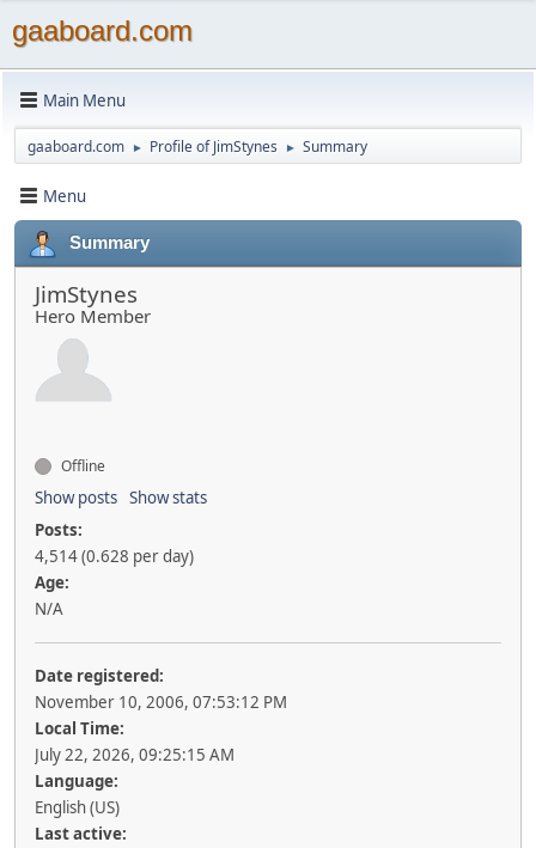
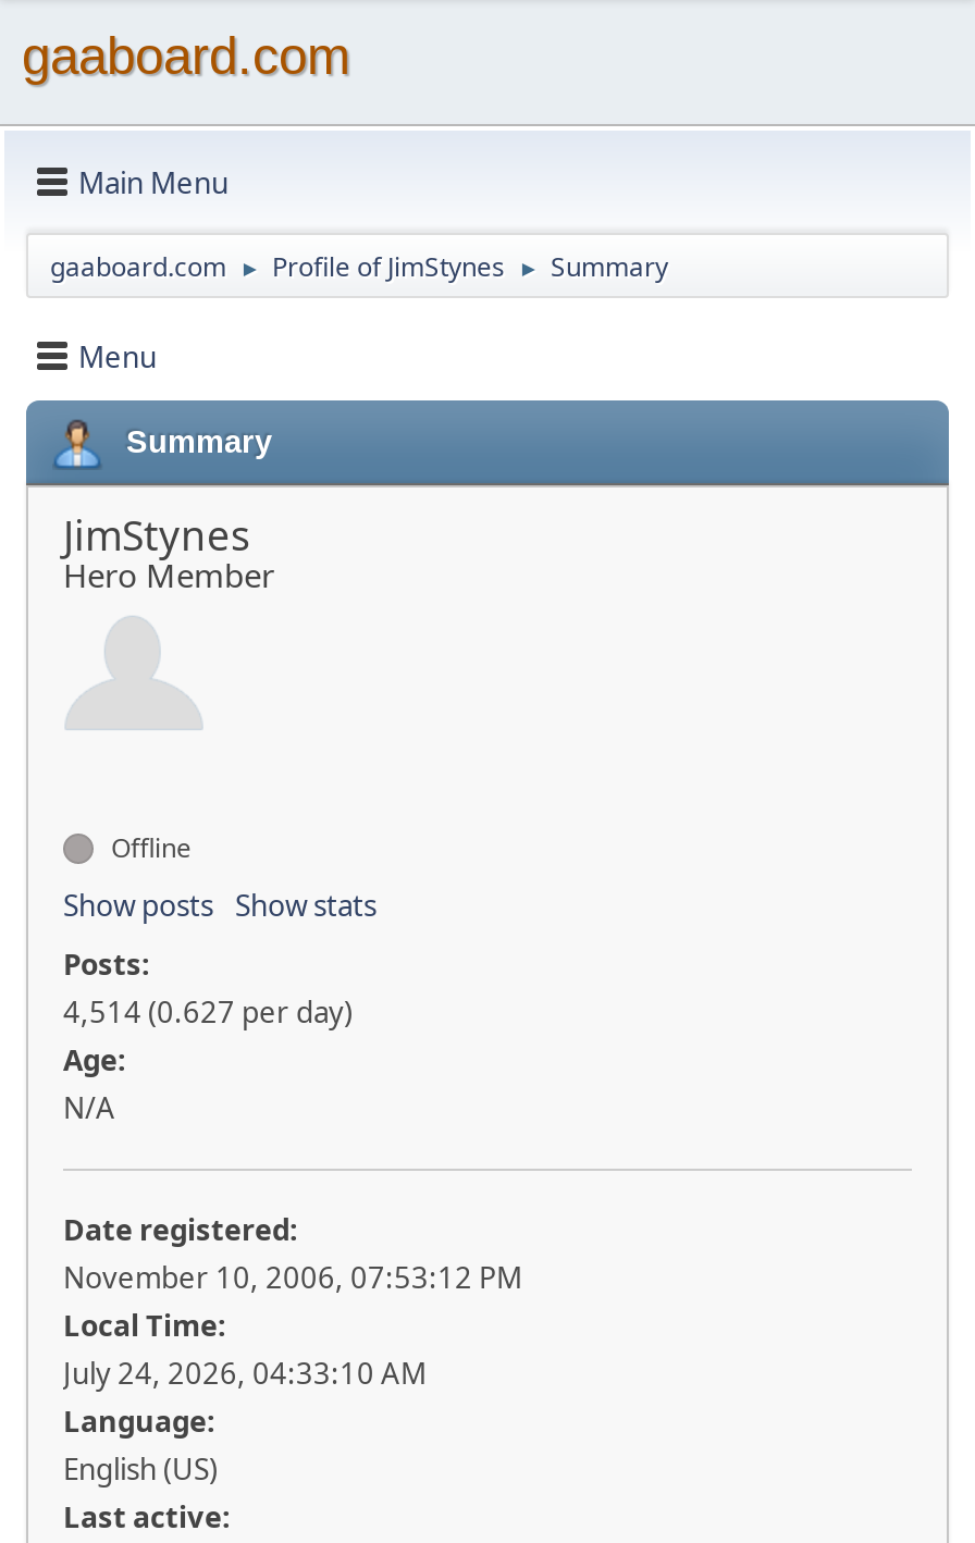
- 4,514 (0.628 per day)
+ 4,514 (0.627 per day)

- July 22, 2026, 09:25:15 AM
+ July 24, 2026, 04:33:10 AM
